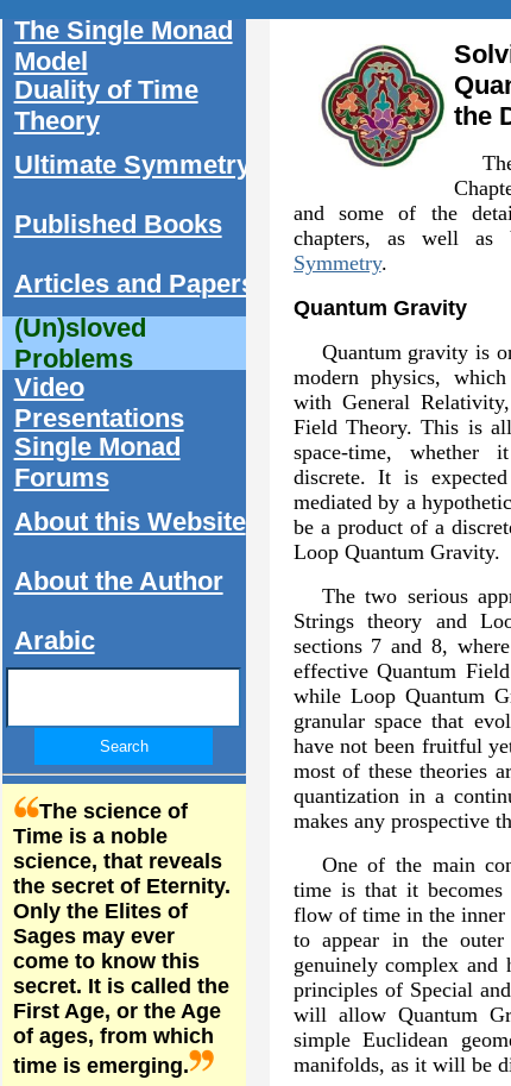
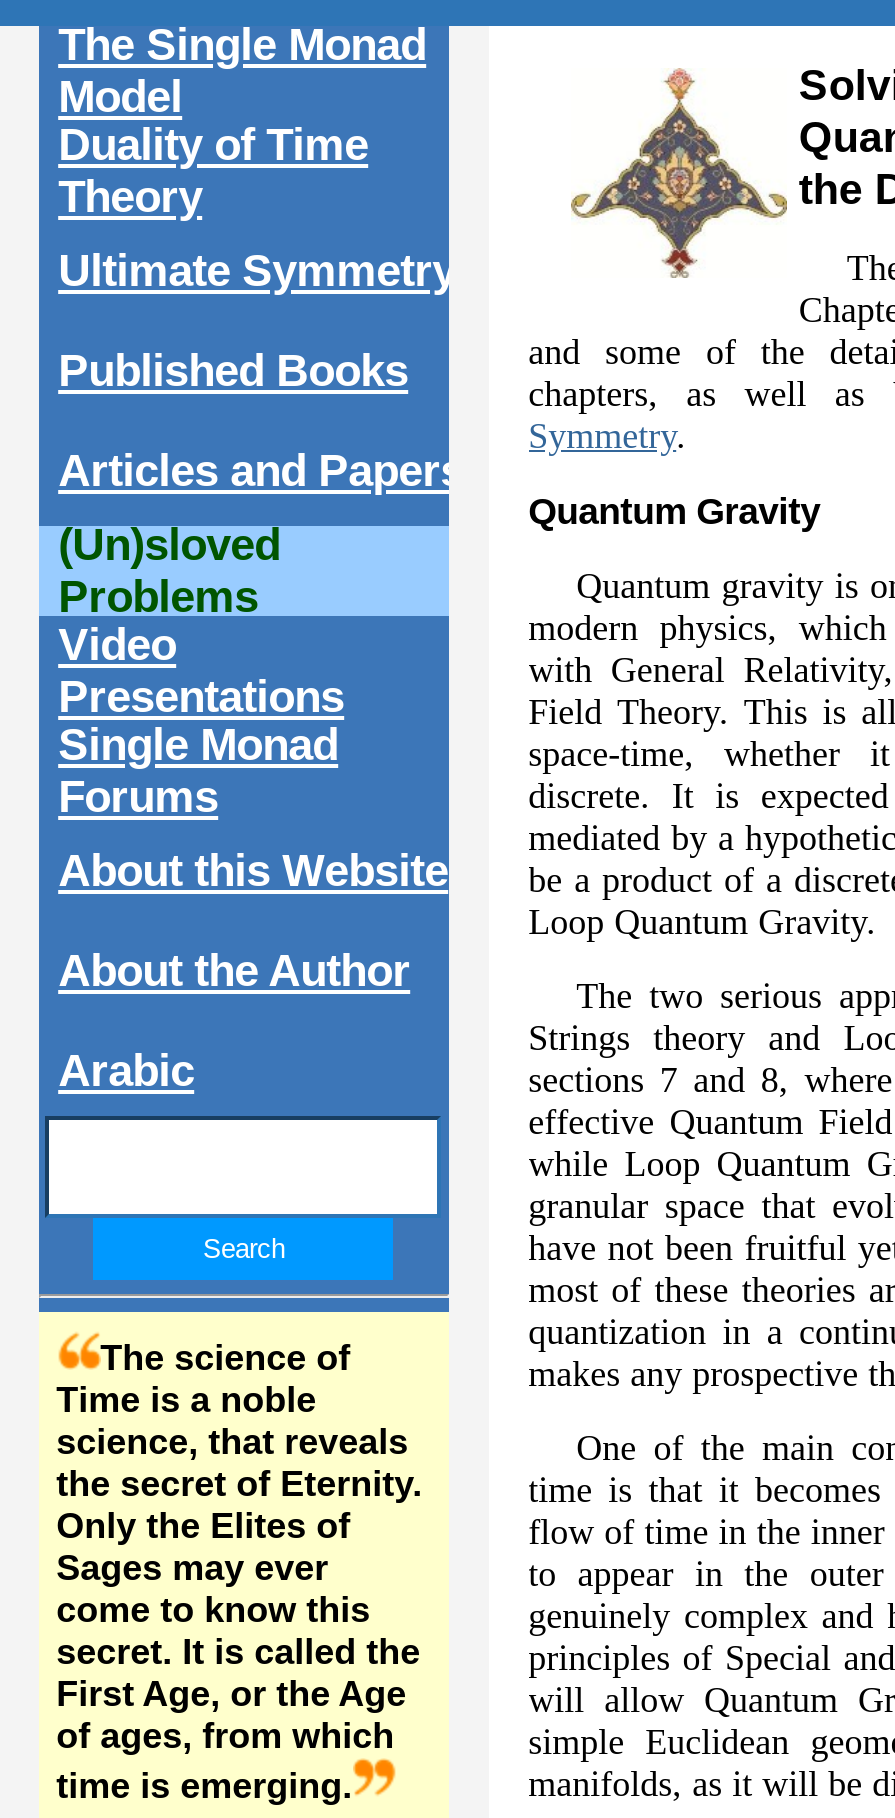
- [image]
+ [image]
